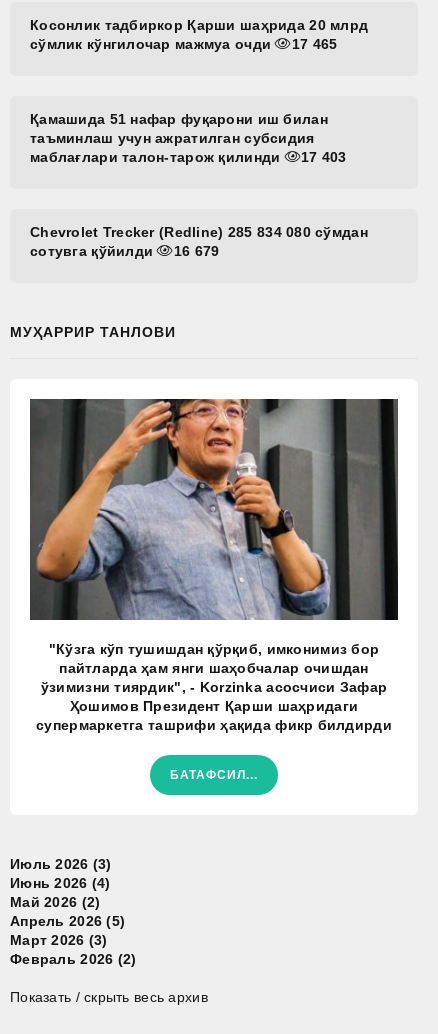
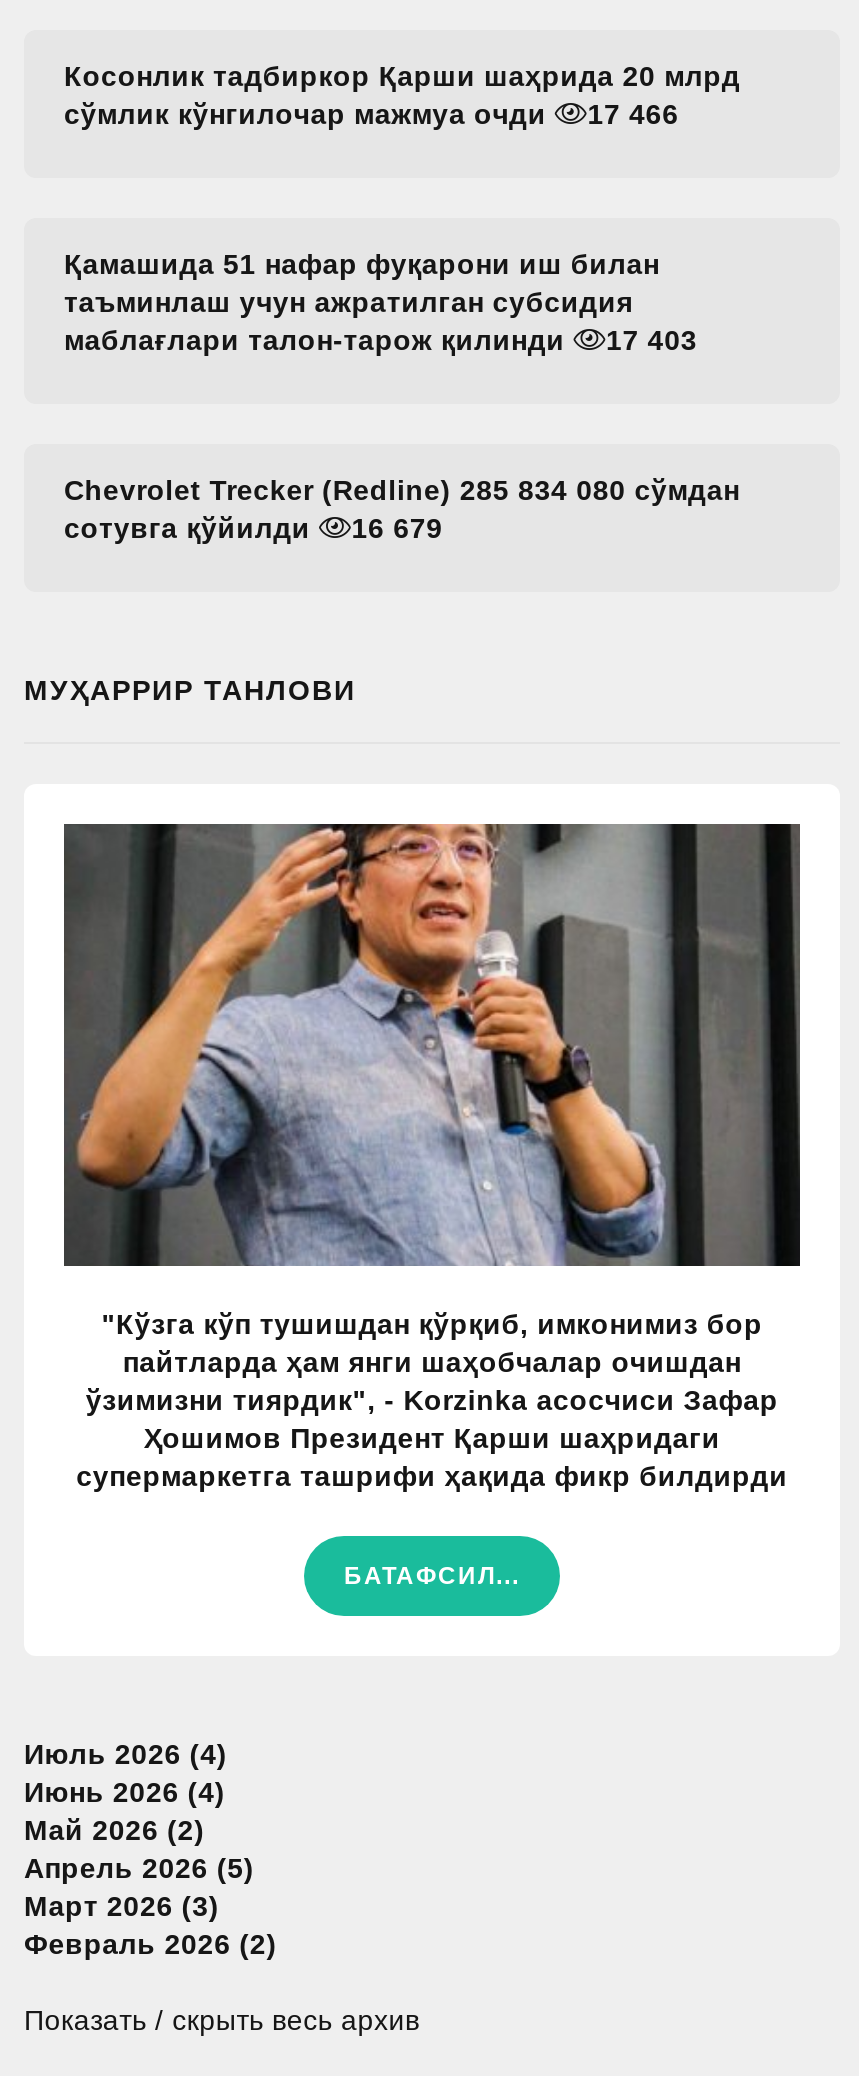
- сўмлик кўнгилочар мажмуа очди 17 465
+ сўмлик кўнгилочар мажмуа очди 17 466

- Июль 2026 (3)
+ Июль 2026 (4)
